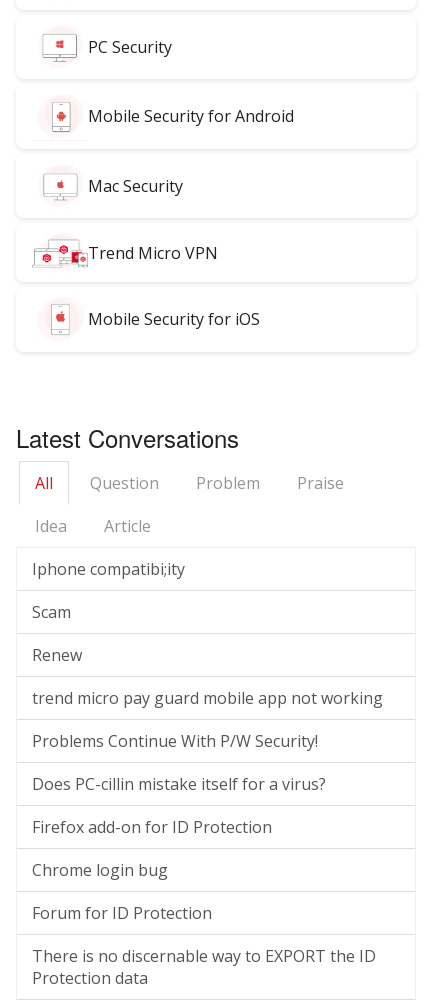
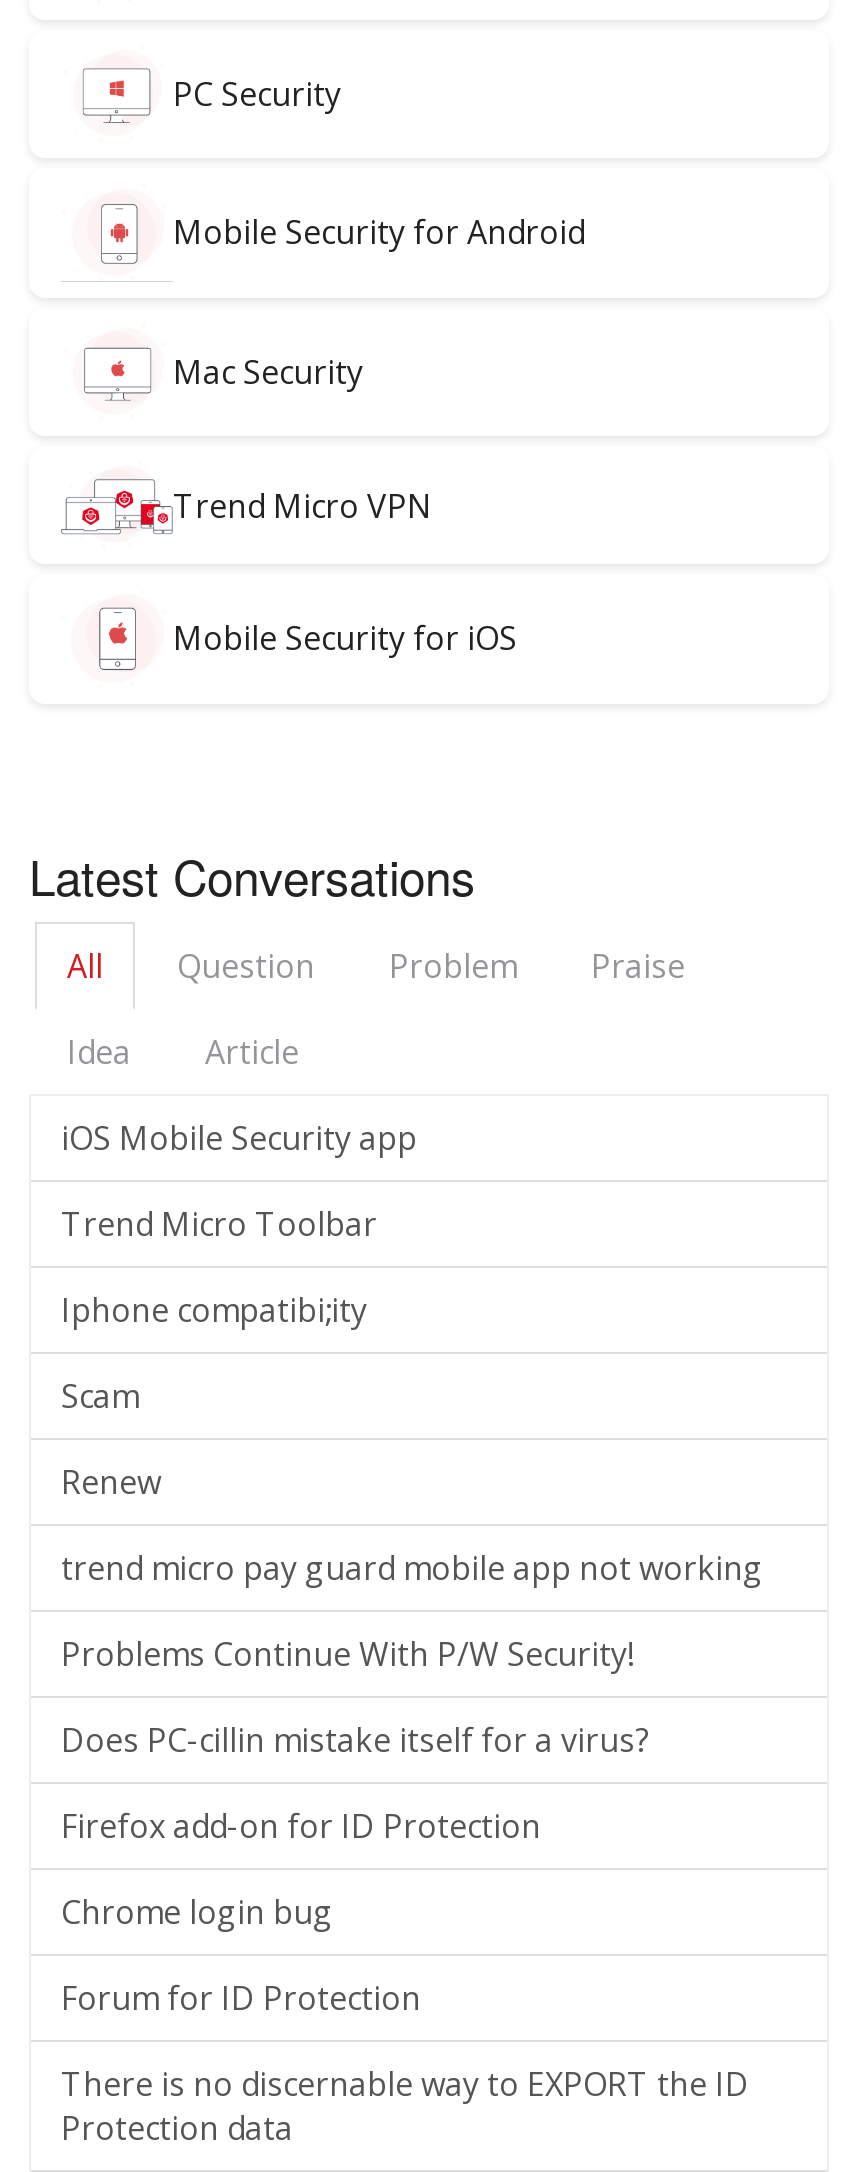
+ iOS Mobile Security app
+ Trend Micro Toolbar
